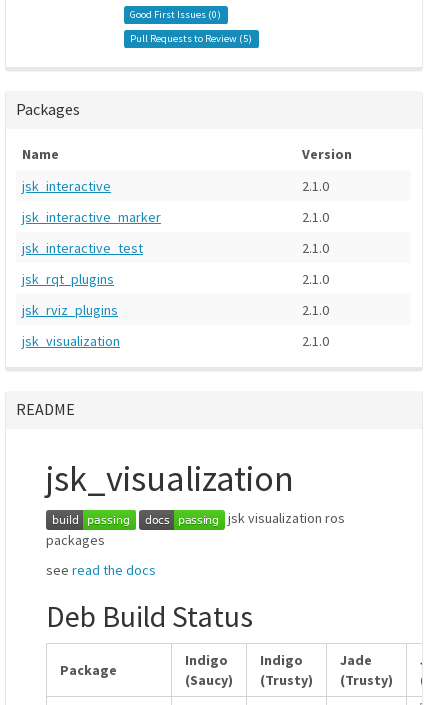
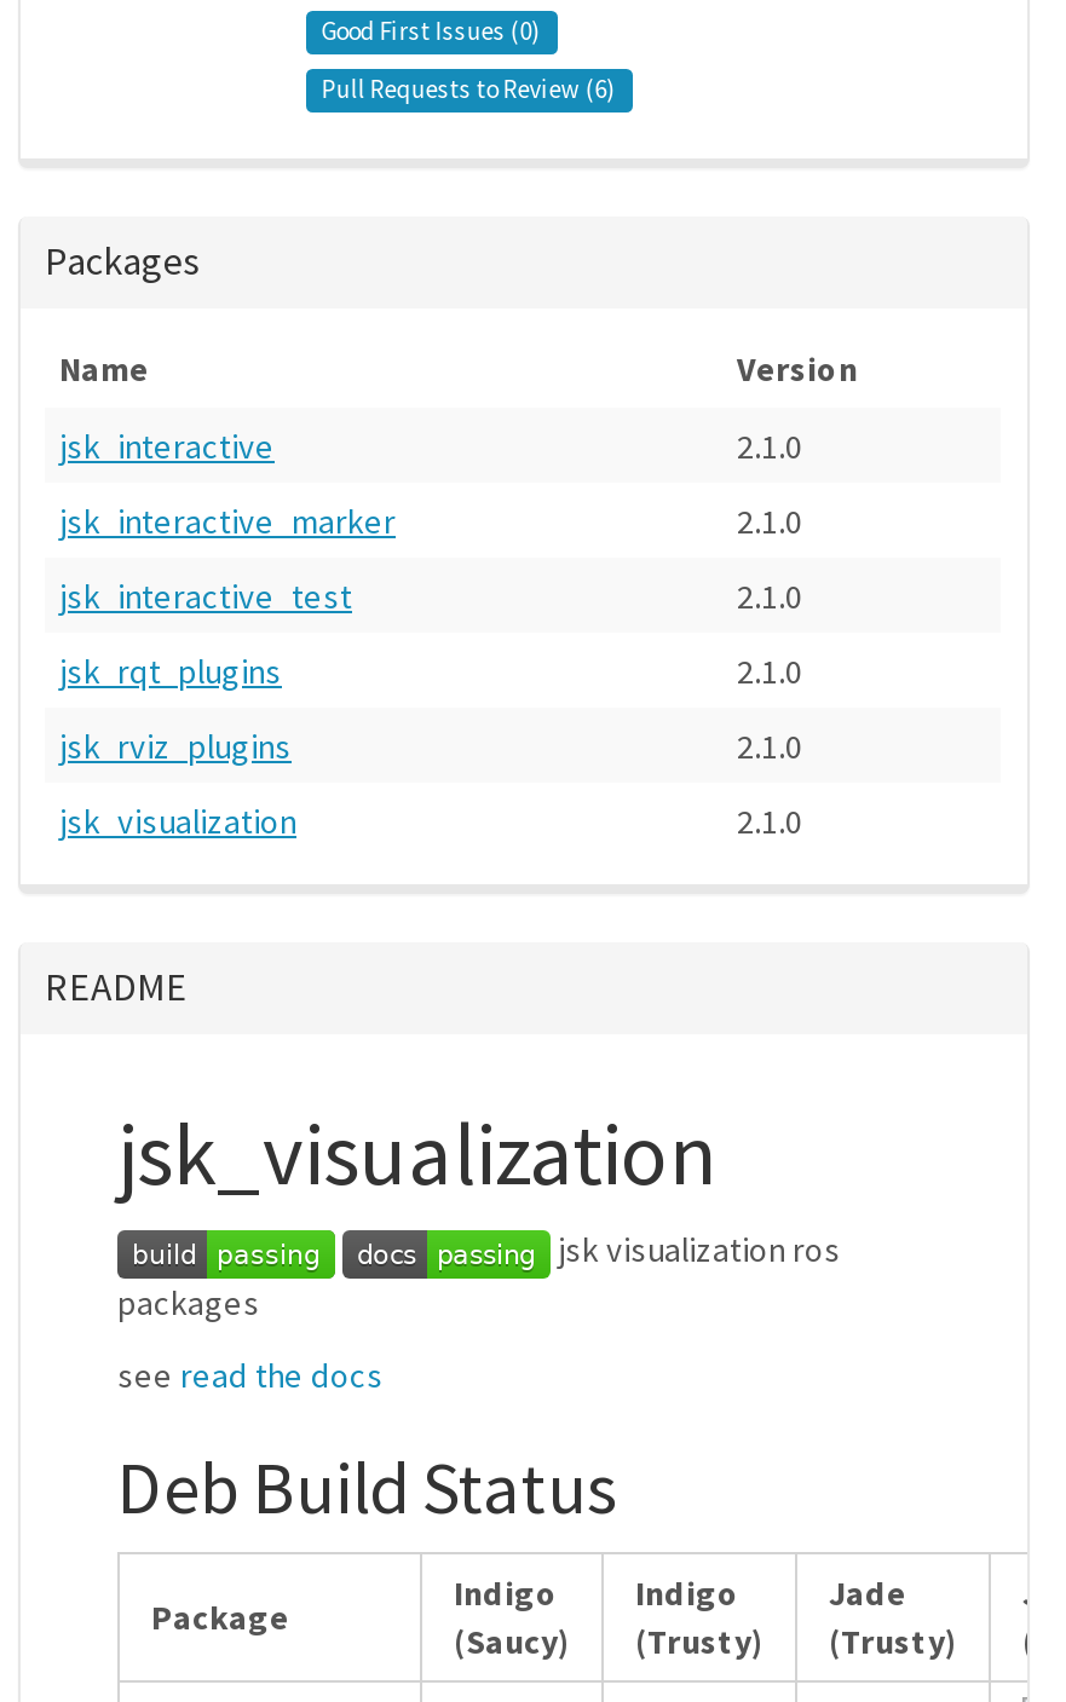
- Pull Requests to Review (5)
+ Pull Requests to Review (6)
